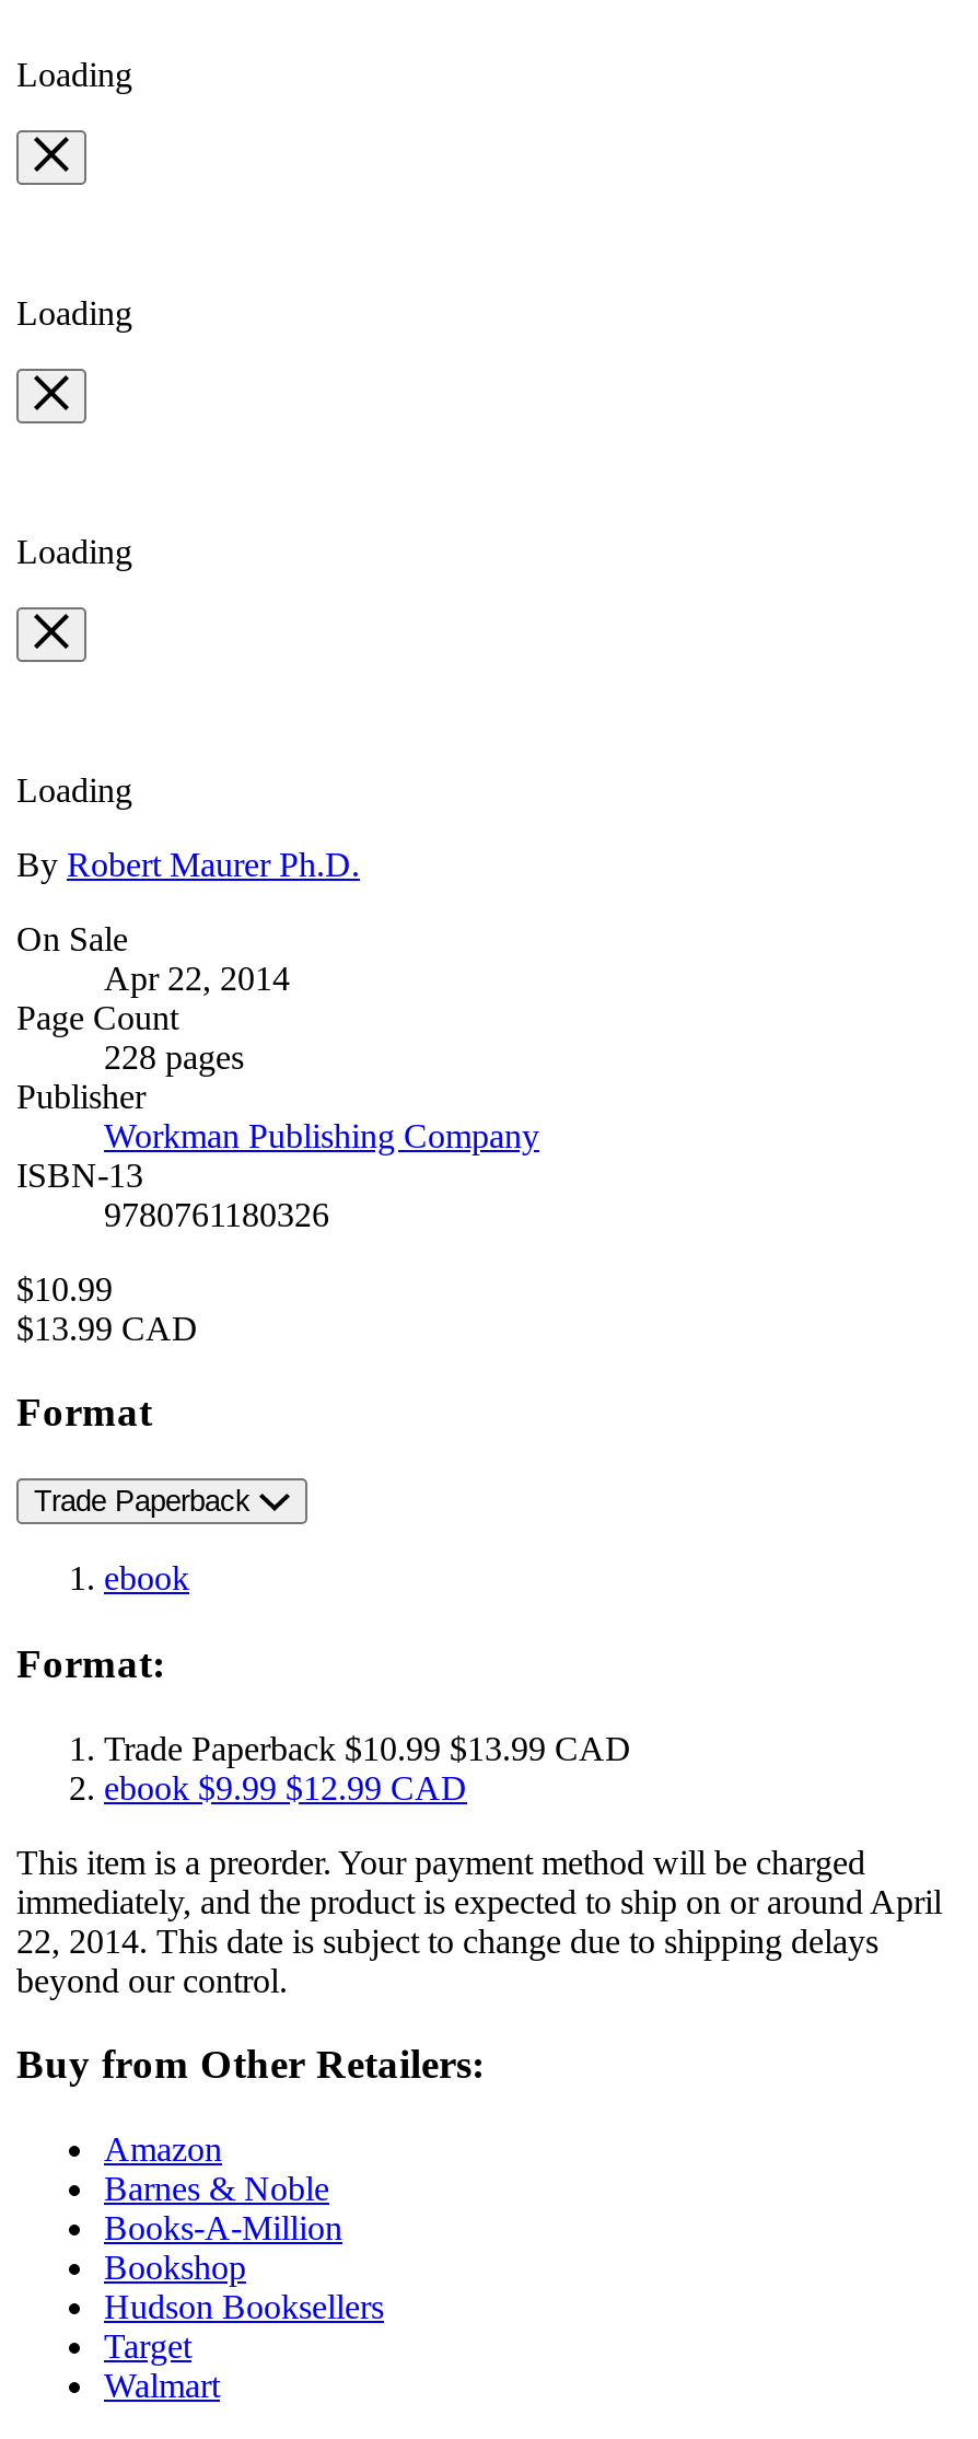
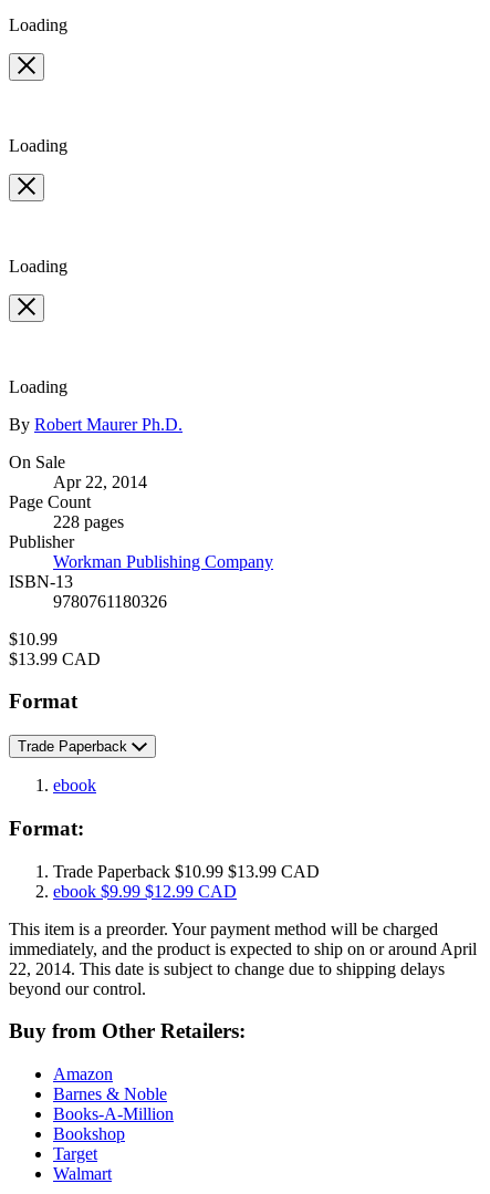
- Hudson Booksellers
